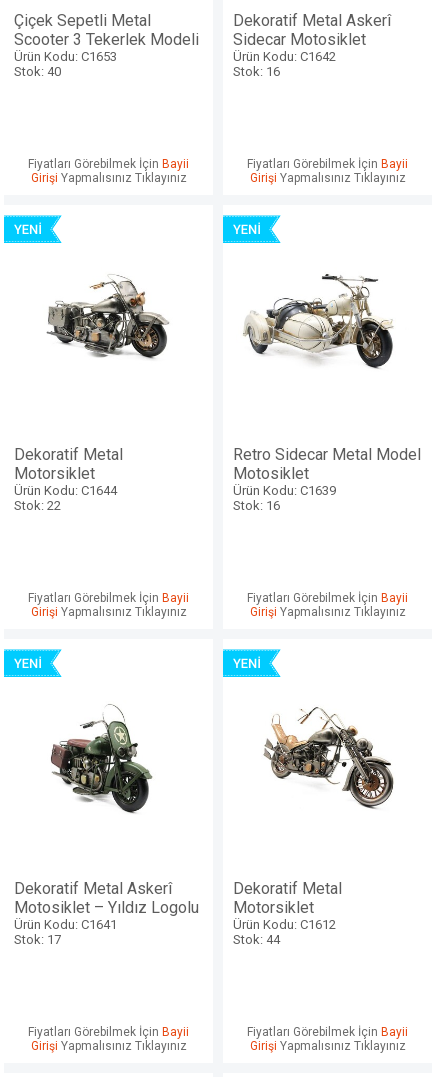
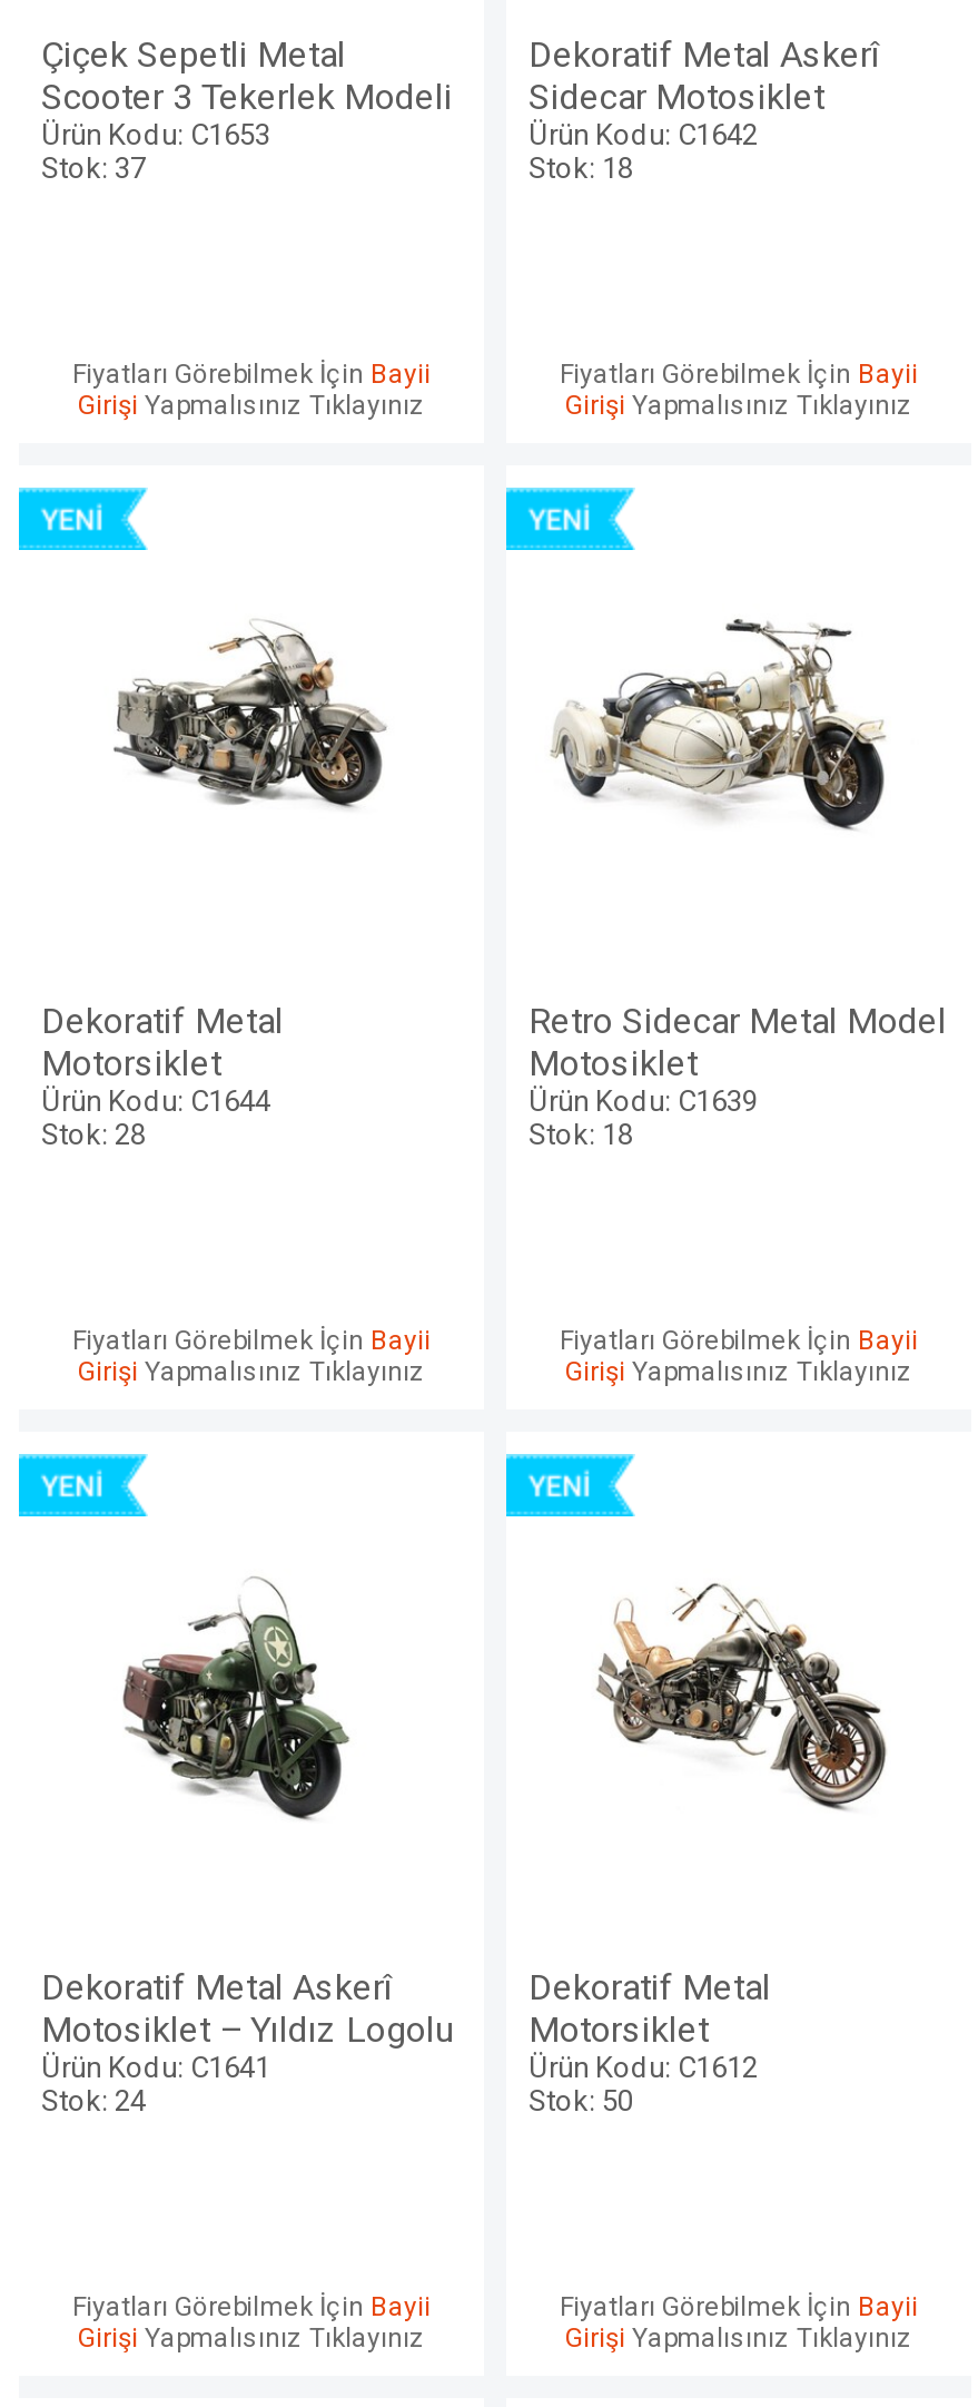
- Stok: 40
+ Stok: 37

- Stok: 16
+ Stok: 18

- Stok: 22
+ Stok: 28

- Stok: 16
+ Stok: 18

- Stok: 17
+ Stok: 24

- Stok: 44
+ Stok: 50
